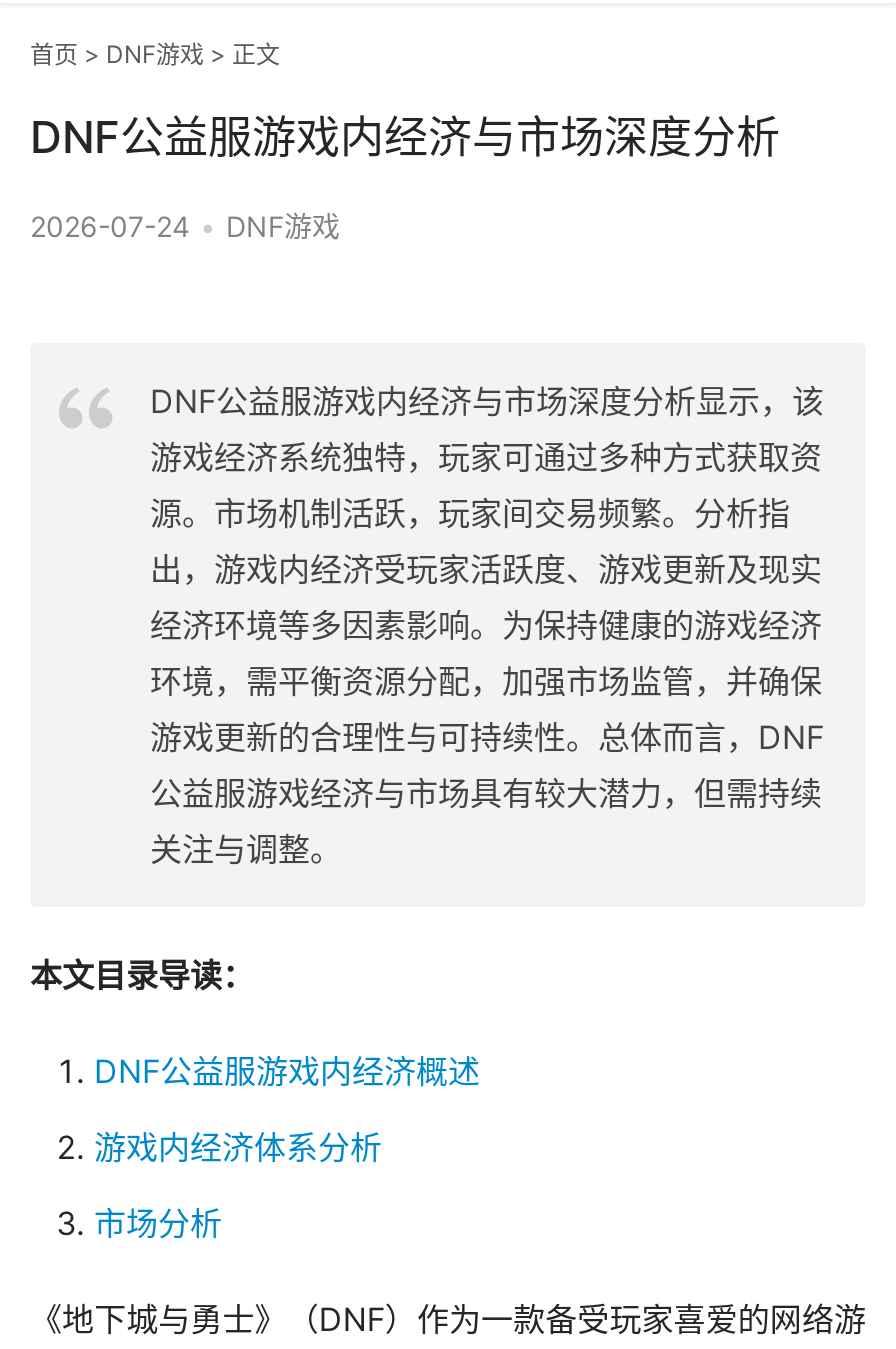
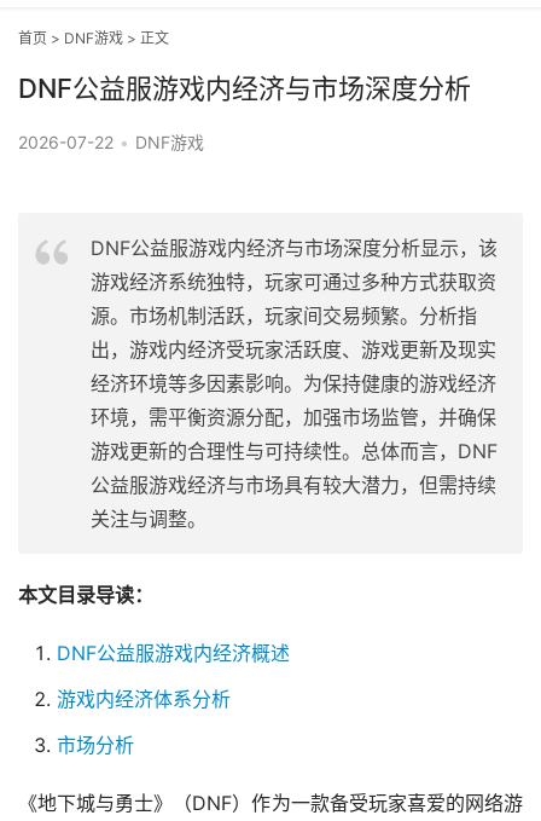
- 2026-07-24 • DNF游戏
+ 2026-07-22 • DNF游戏
